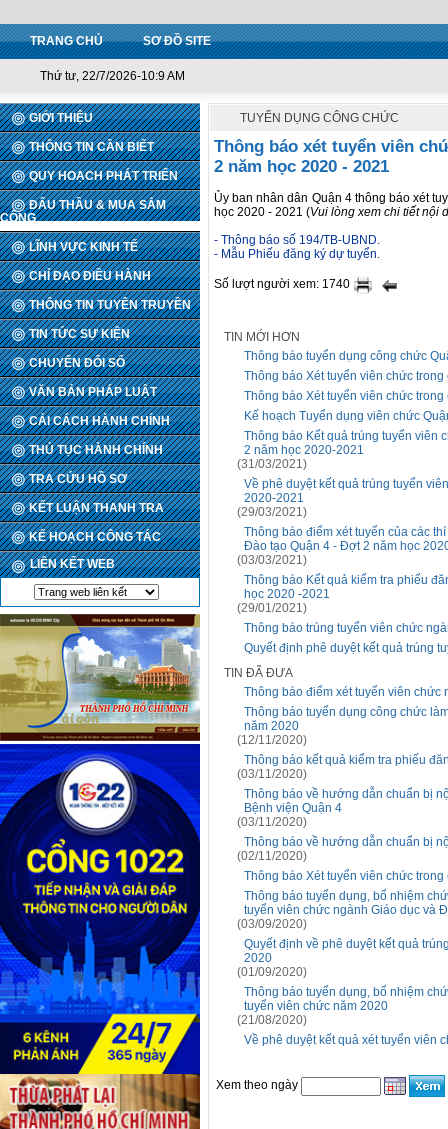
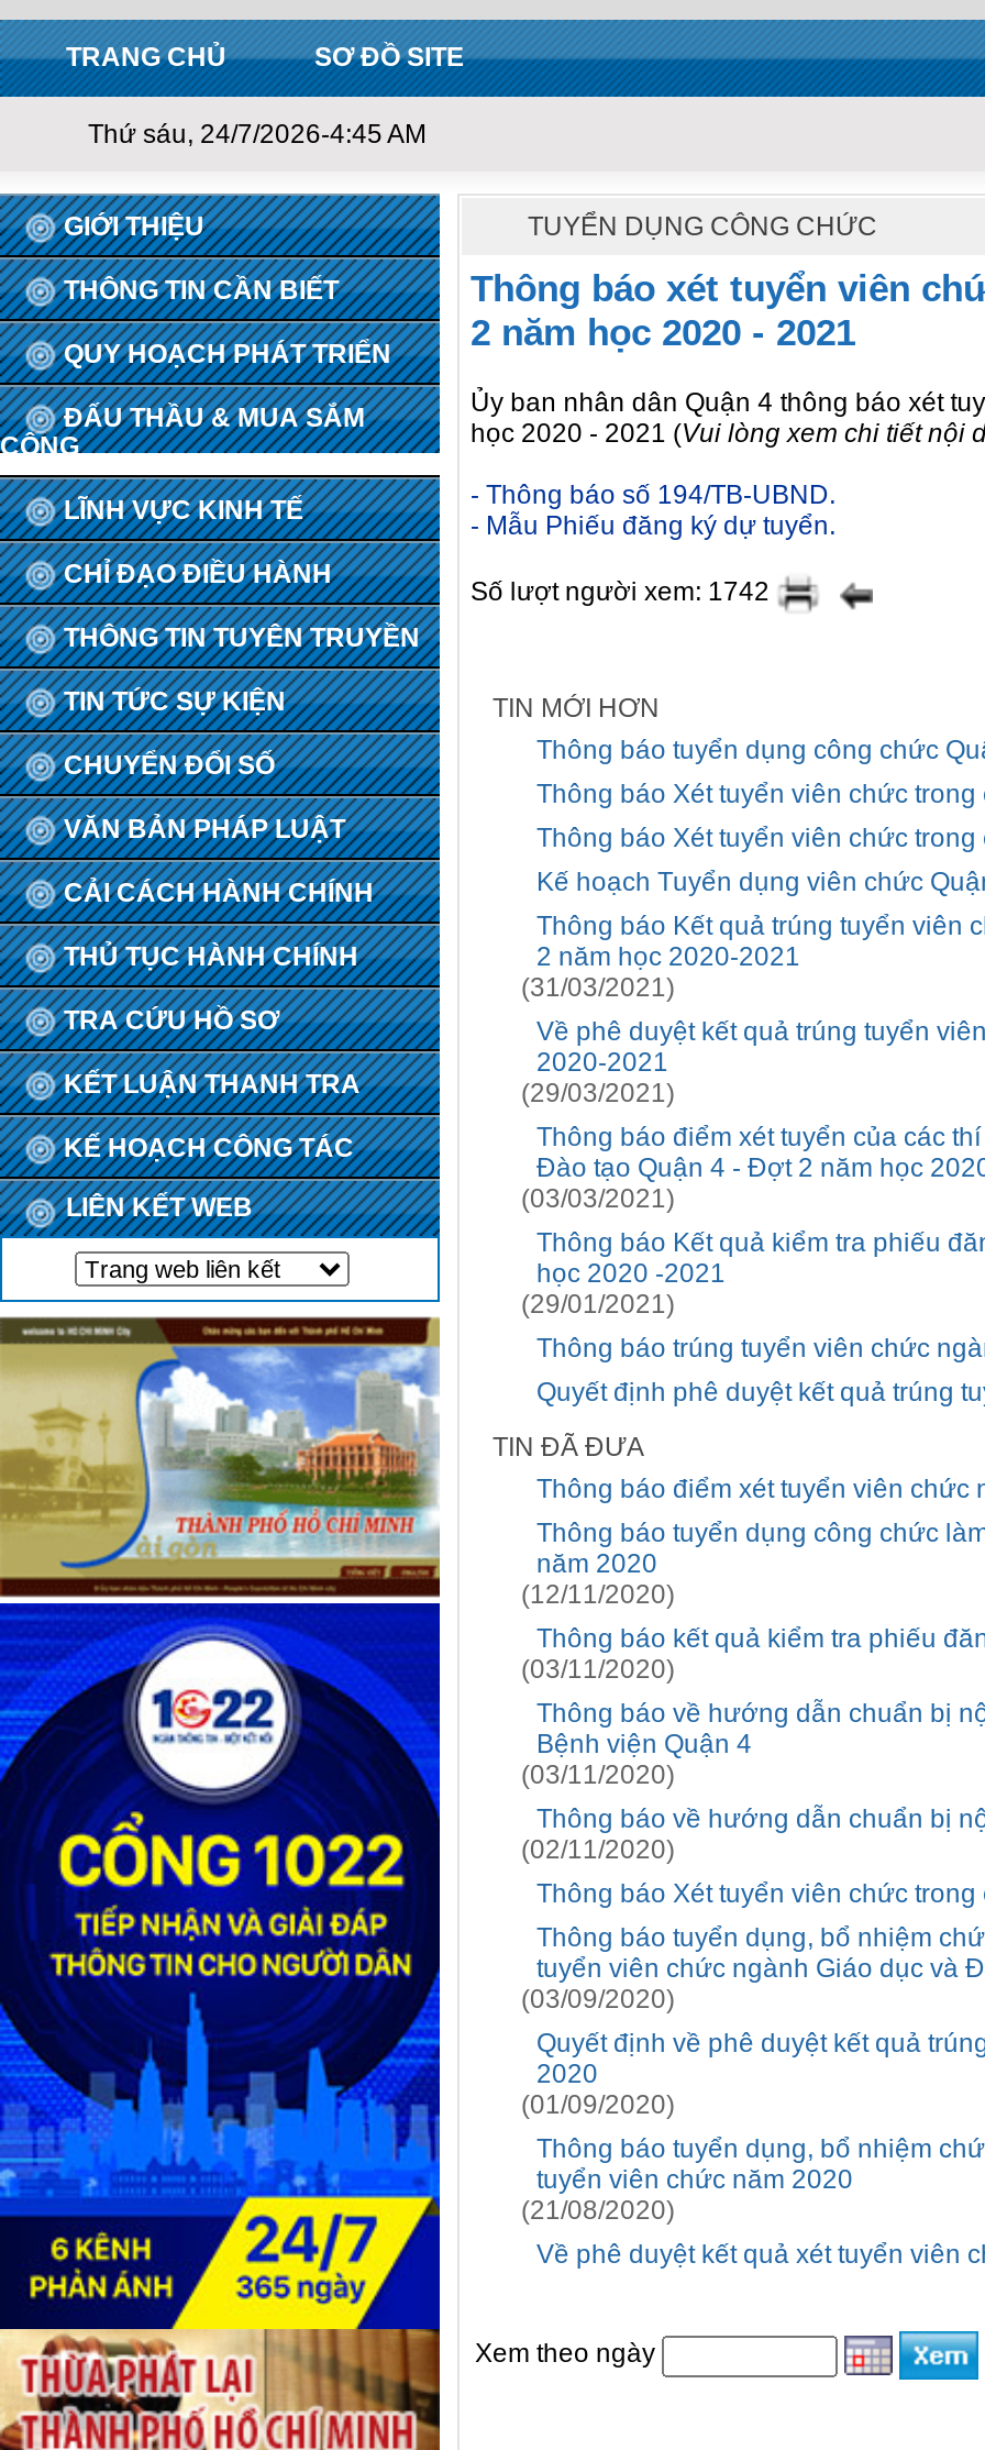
- Thứ tư, 22/7/2026-10:9 AM
+ Thứ sáu, 24/7/2026-4:45 AM

- Số lượt người xem: 1740
+ Số lượt người xem: 1742
